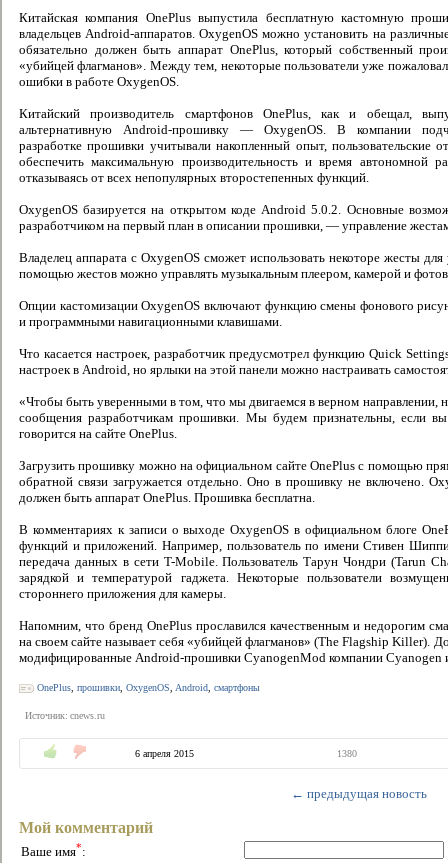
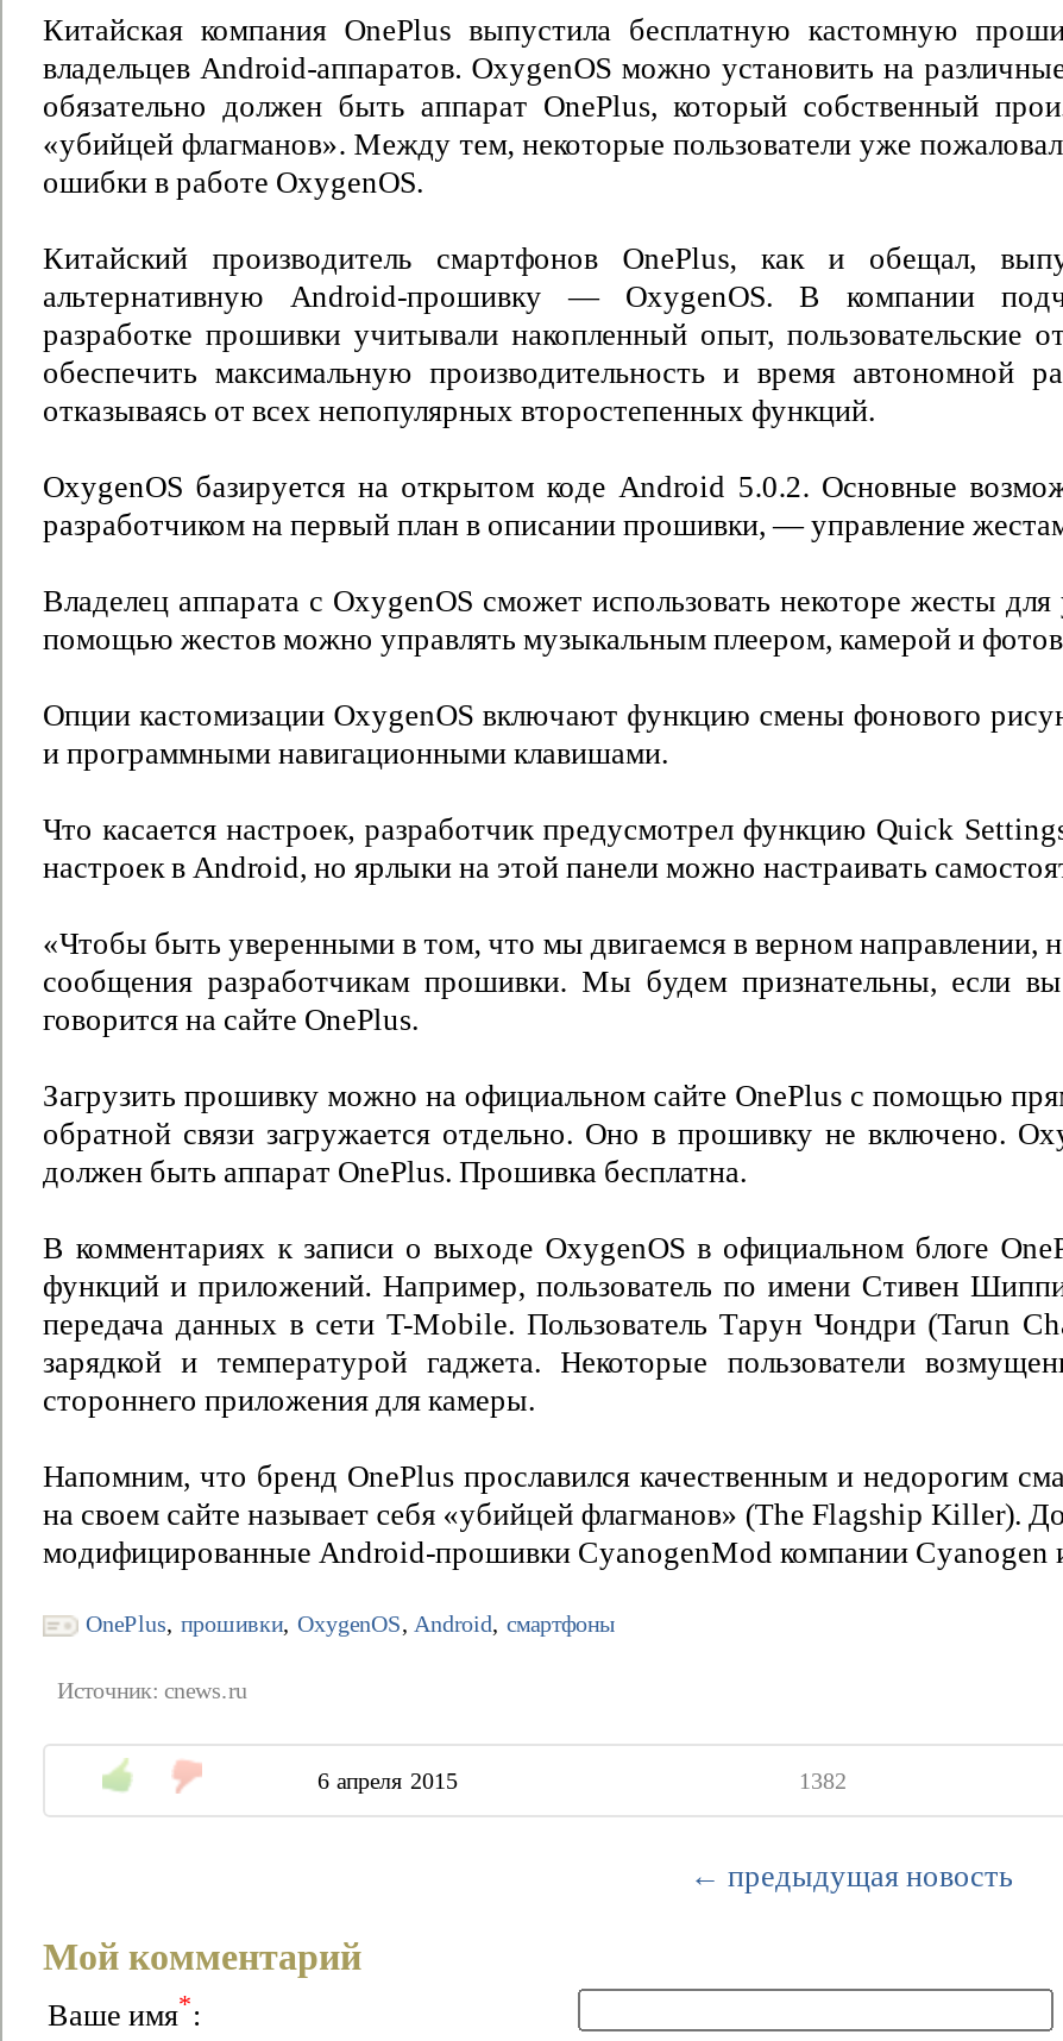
- 1380
+ 1382
